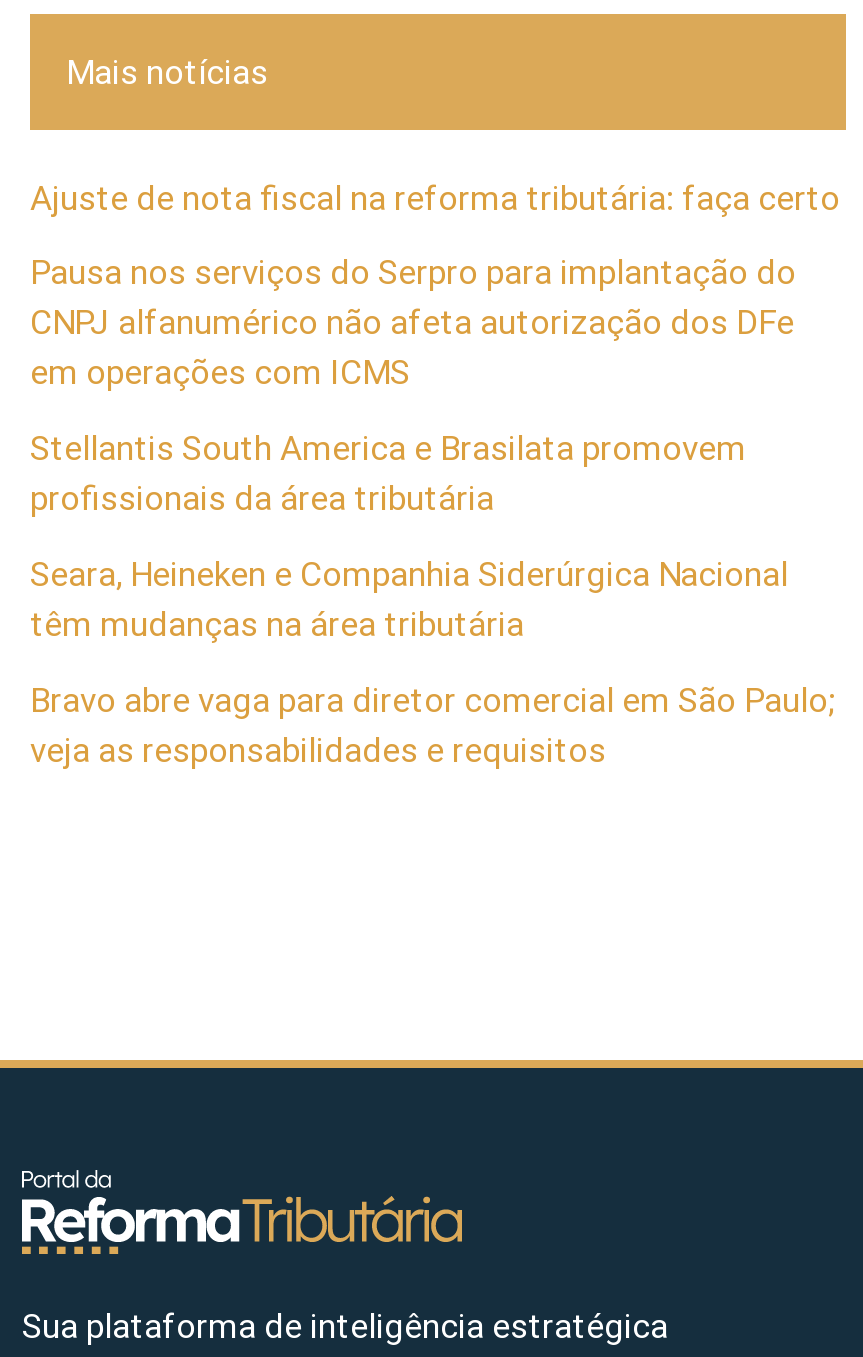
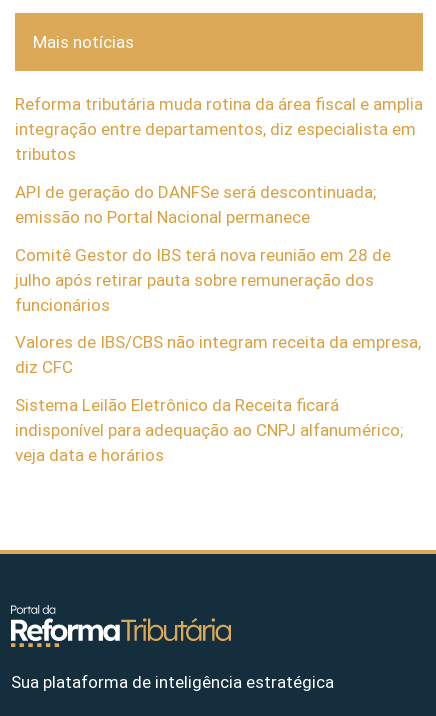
- Ajuste de nota fiscal na reforma tributária: faça certo
+ Reforma tributária muda rotina da área fiscal e amplia
+ integração entre departamentos, diz especialista em
+ tributos

- Pausa nos serviços do Serpro para implantação do
- CNPJ alfanumérico não afeta autorização dos DFe
- em operações com ICMS
+ API de geração do DANFSe será descontinuada;
+ emissão no Portal Nacional permanece

- Stellantis South America e Brasilata promovem
- profissionais da área tributária
+ Comitê Gestor do IBS terá nova reunião em 28 de
+ julho após retirar pauta sobre remuneração dos
+ funcionários

- Seara, Heineken e Companhia Siderúrgica Nacional
- têm mudanças na área tributária
+ Valores de IBS/CBS não integram receita da empresa,
+ diz CFC

- Bravo abre vaga para diretor comercial em São Paulo;
- veja as responsabilidades e requisitos
+ Sistema Leilão Eletrônico da Receita ficará
+ indisponível para adequação ao CNPJ alfanumérico;
+ veja data e horários
